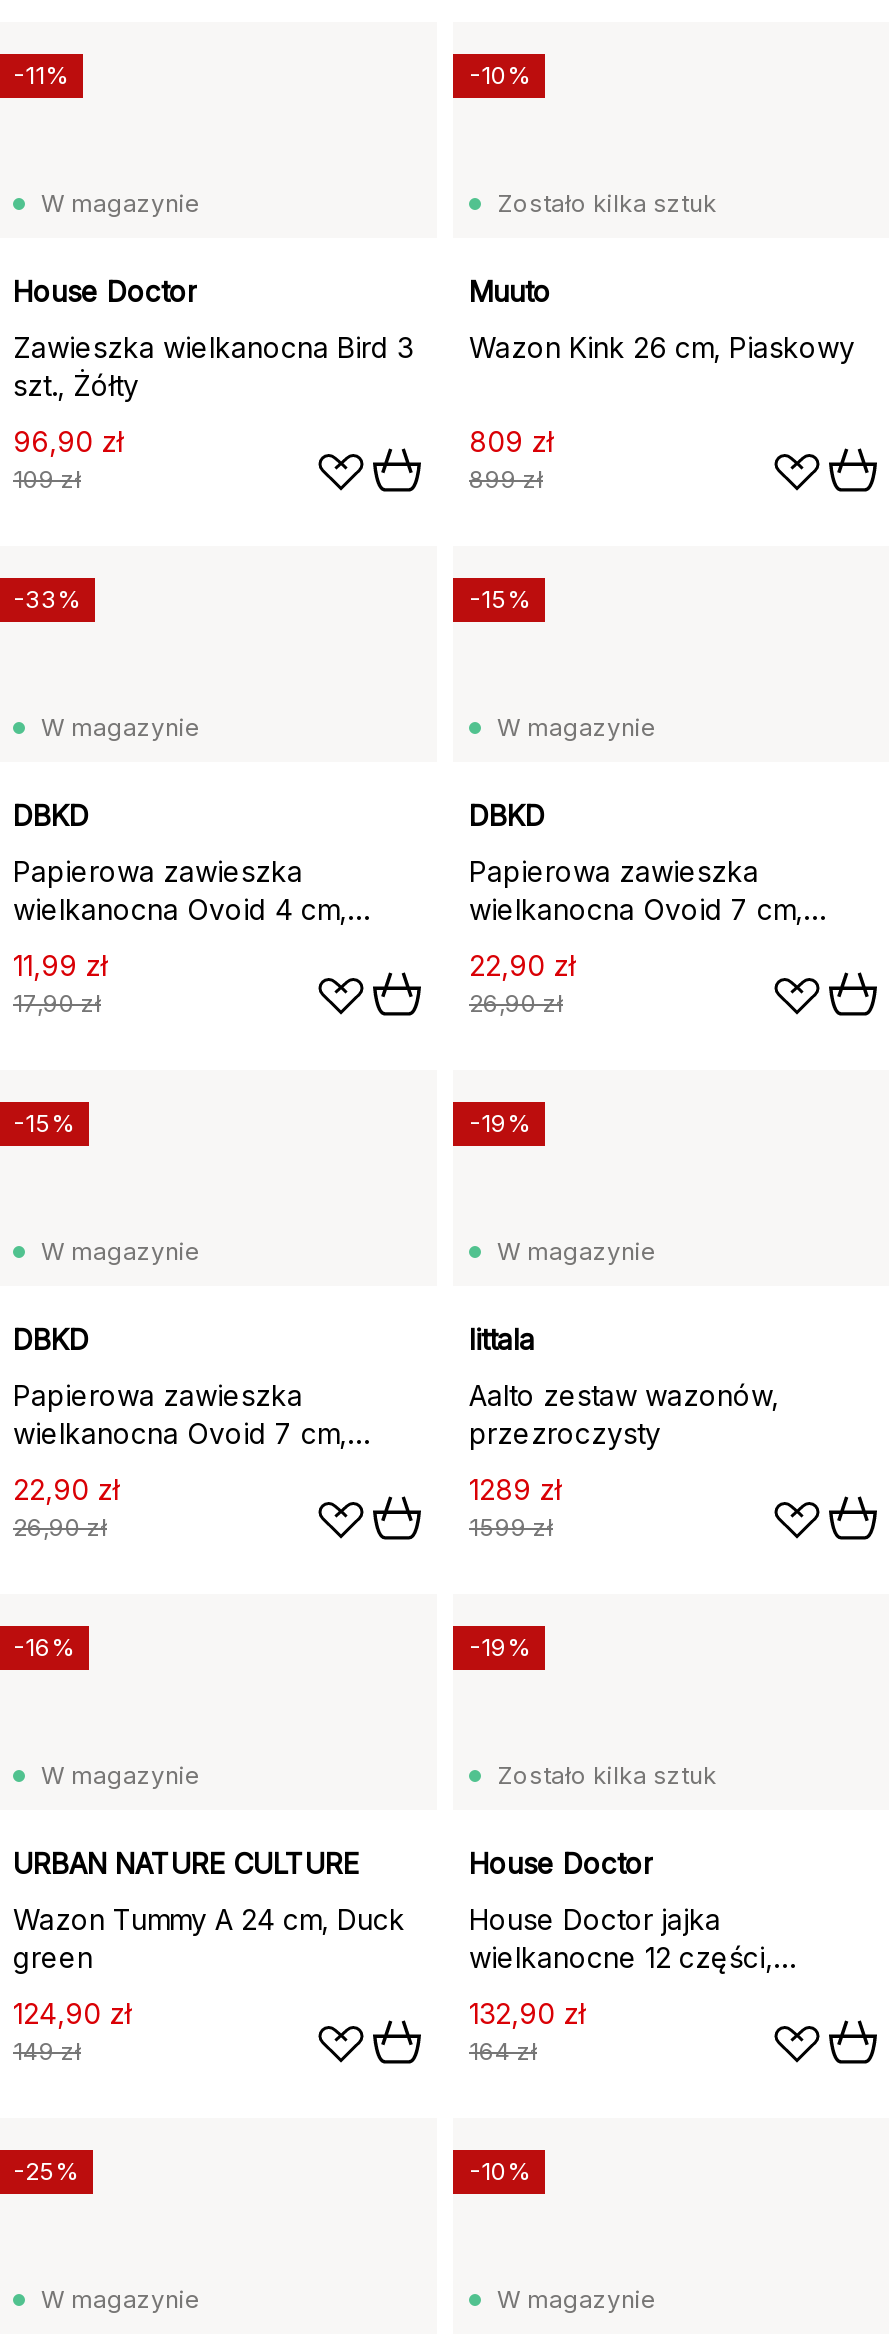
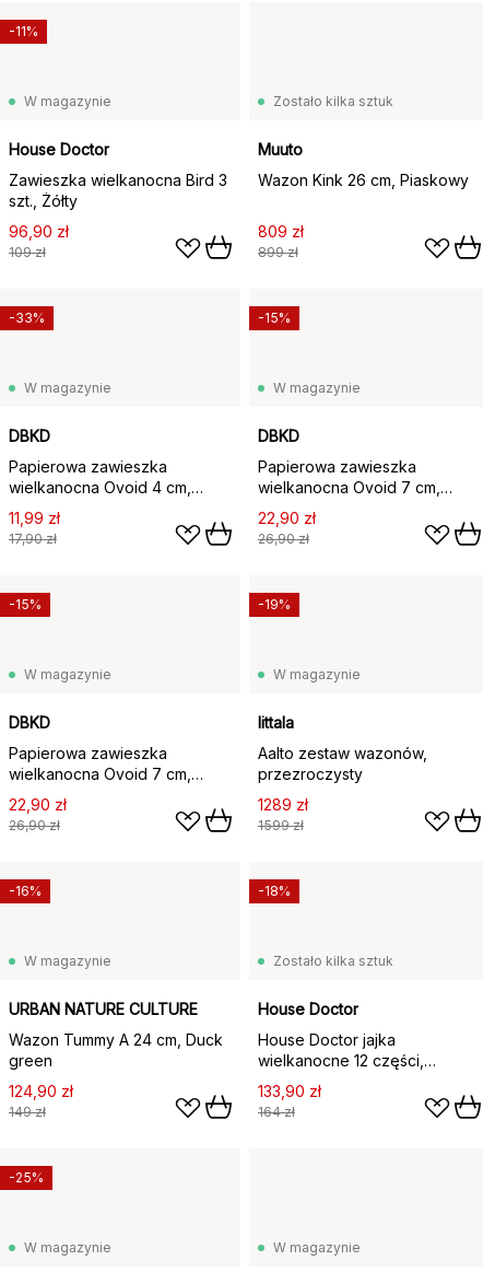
- -10%

- -19%
+ -18%

- 132,90 zł
+ 133,90 zł

- -10%
